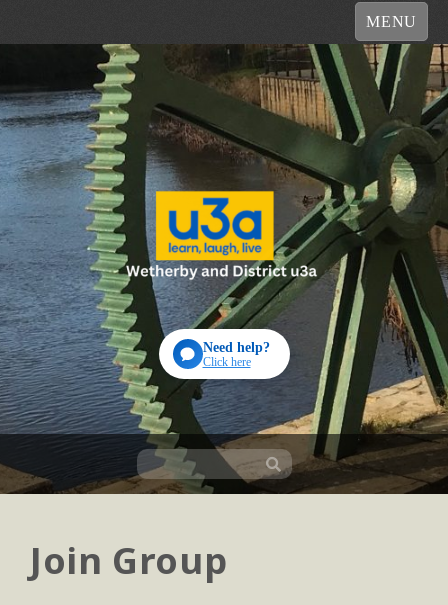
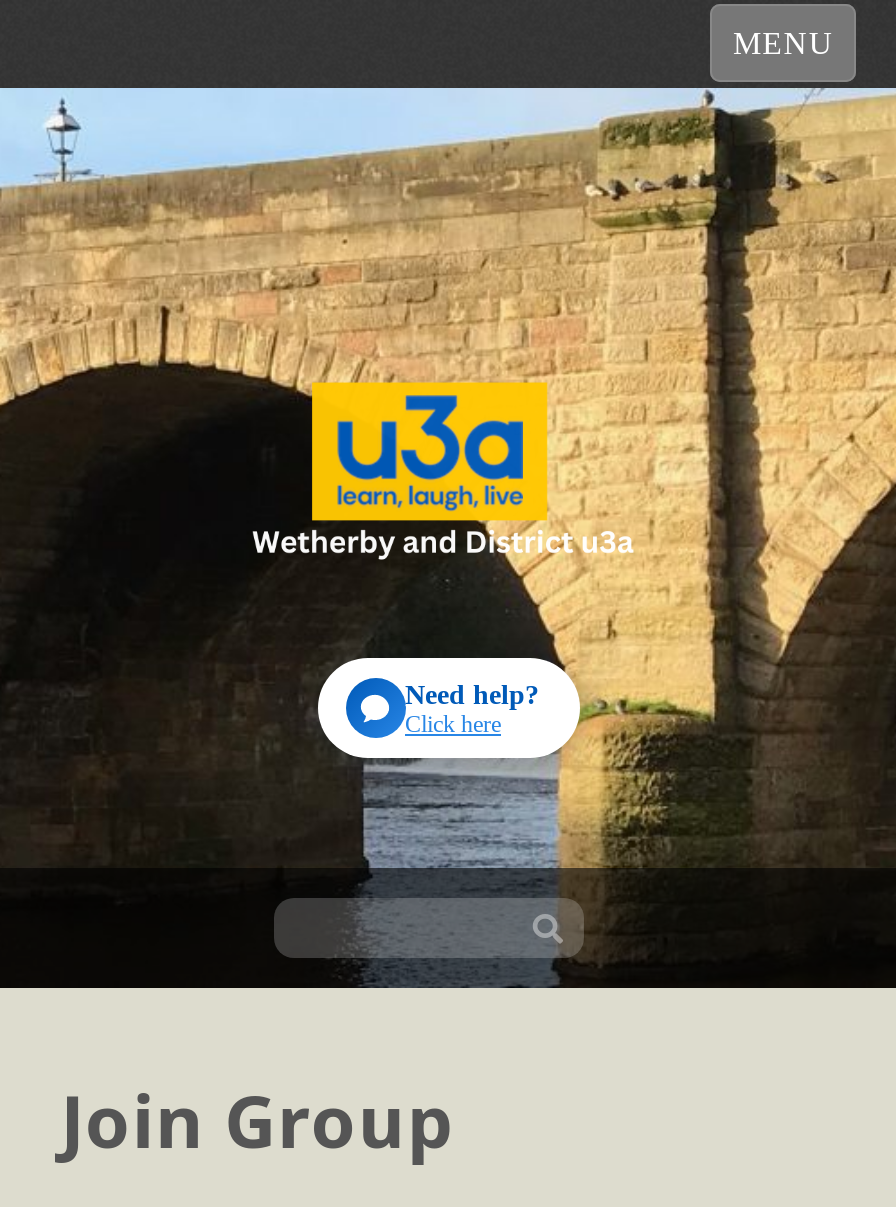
- [image]
+ [image]
